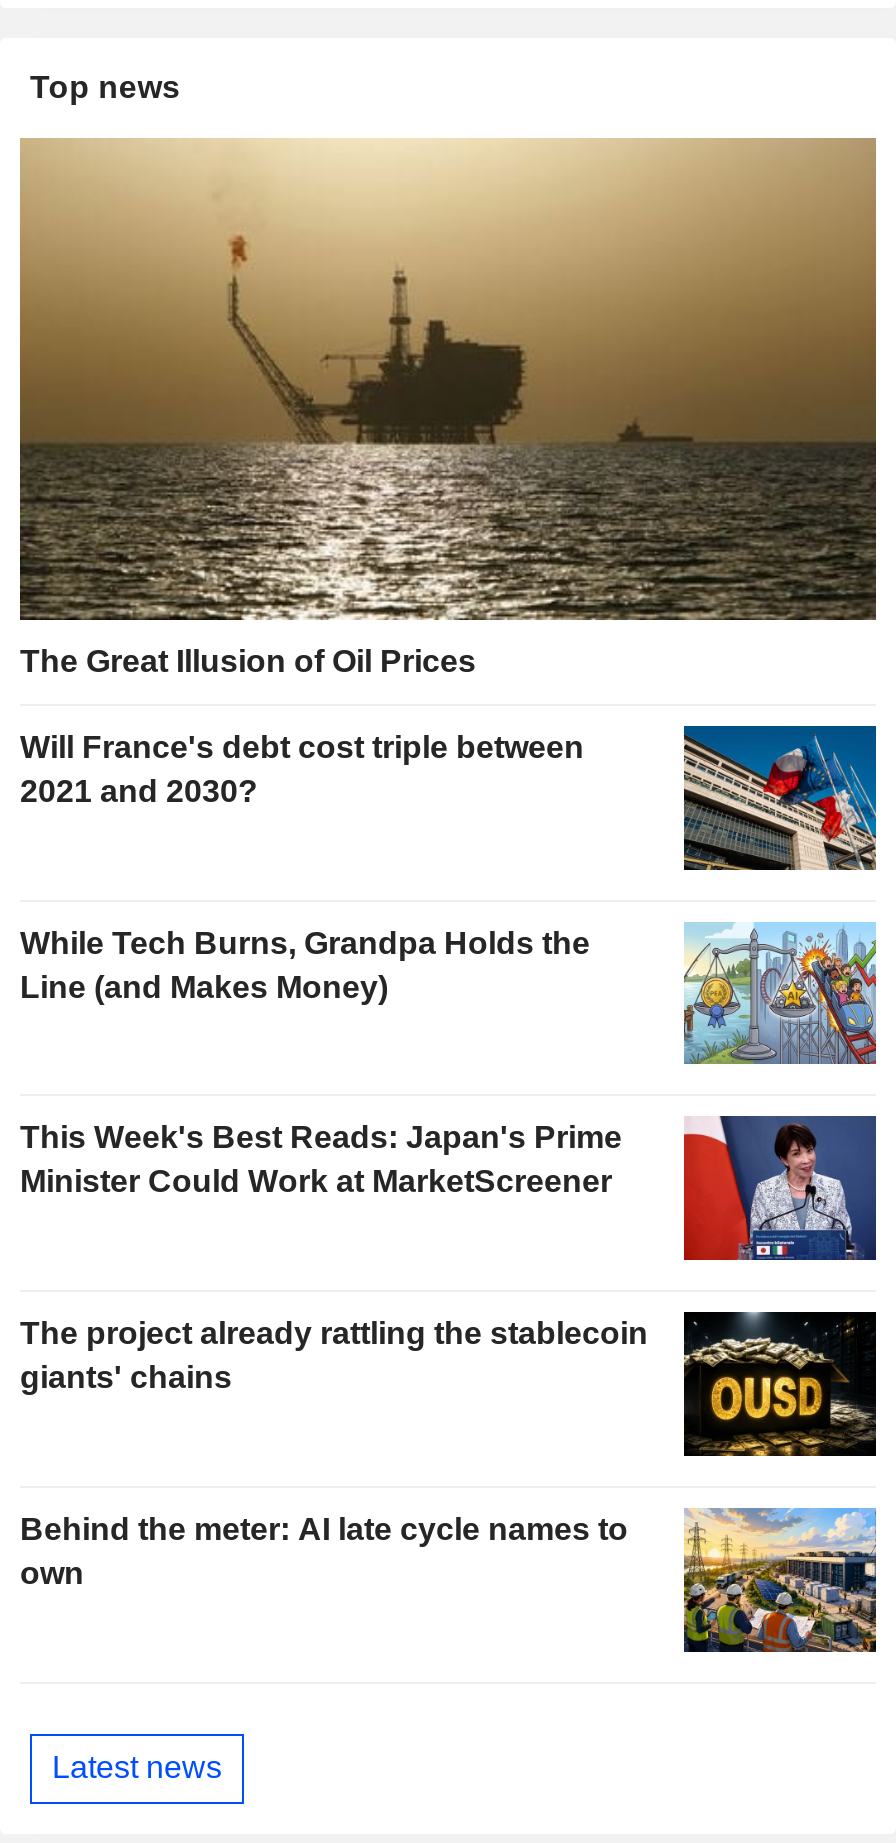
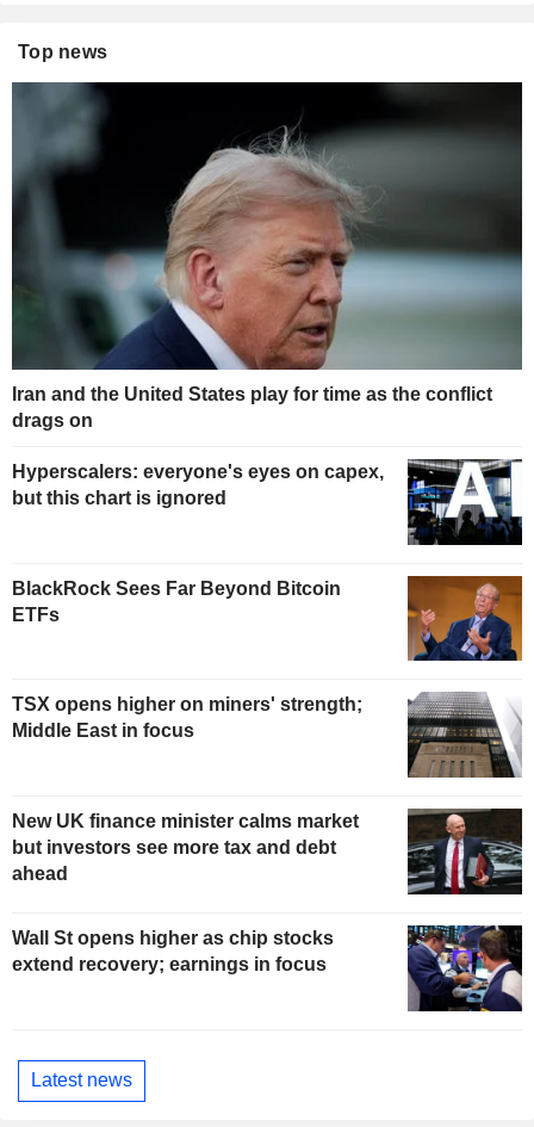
- [image]
- The Great Illusion of Oil Prices
+ [image]
+ Iran and the United States play for time as the conflict
+ drags on

- Will France's debt cost triple between
- 2021 and 2030?
+ Hyperscalers: everyone's eyes on capex,
+ but this chart is ignored

- [image]
+ [image]

- While Tech Burns, Grandpa Holds the
- Line (and Makes Money)
+ BlackRock Sees Far Beyond Bitcoin
+ ETFs

- [image]
+ [image]

- [image]
- This Week's Best Reads: Japan's Prime
- Minister Could Work at MarketScreener
+ [image]
+ TSX opens higher on miners' strength;
+ Middle East in focus

- [image]
- The project already rattling the stablecoin
- giants' chains
+ [image]
+ New UK finance minister calms market
+ but investors see more tax and debt
+ ahead

- Behind the meter: AI late cycle names to
- own
+ Wall St opens higher as chip stocks
+ extend recovery; earnings in focus

- [image]
+ [image]
